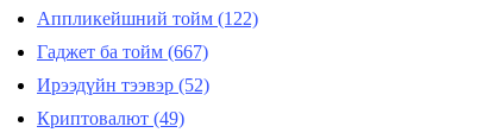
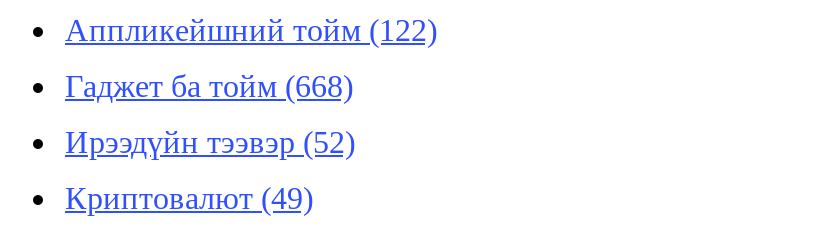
- Гаджет ба тойм (667)
+ Гаджет ба тойм (668)
